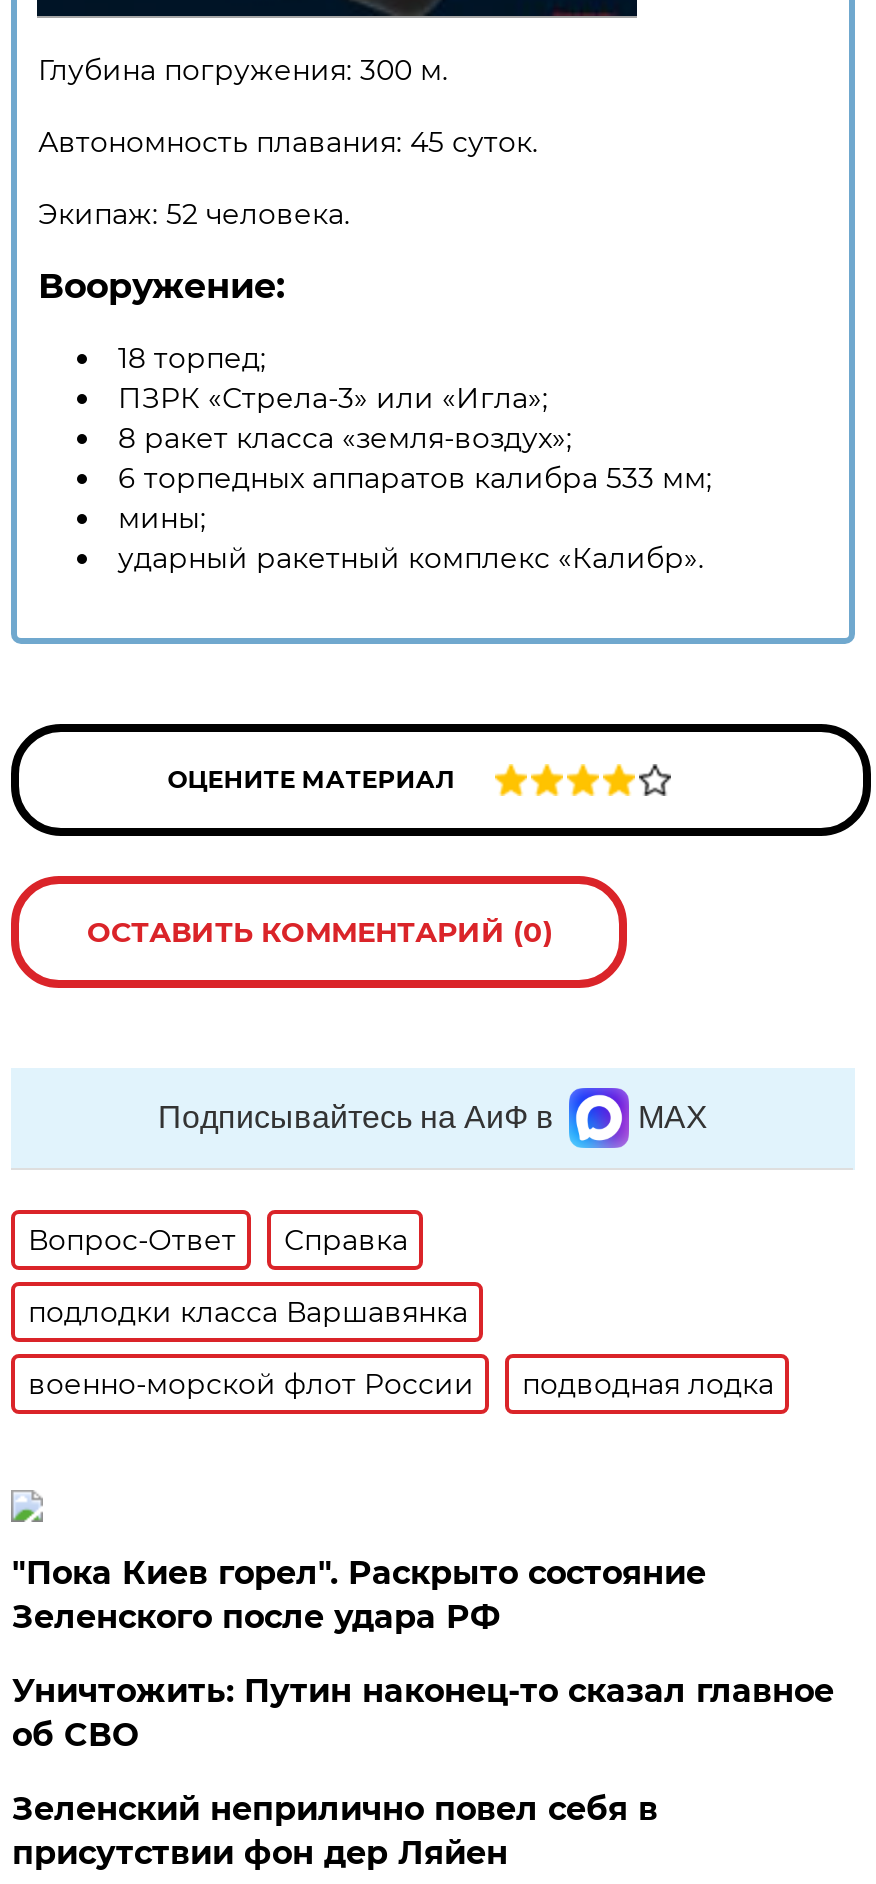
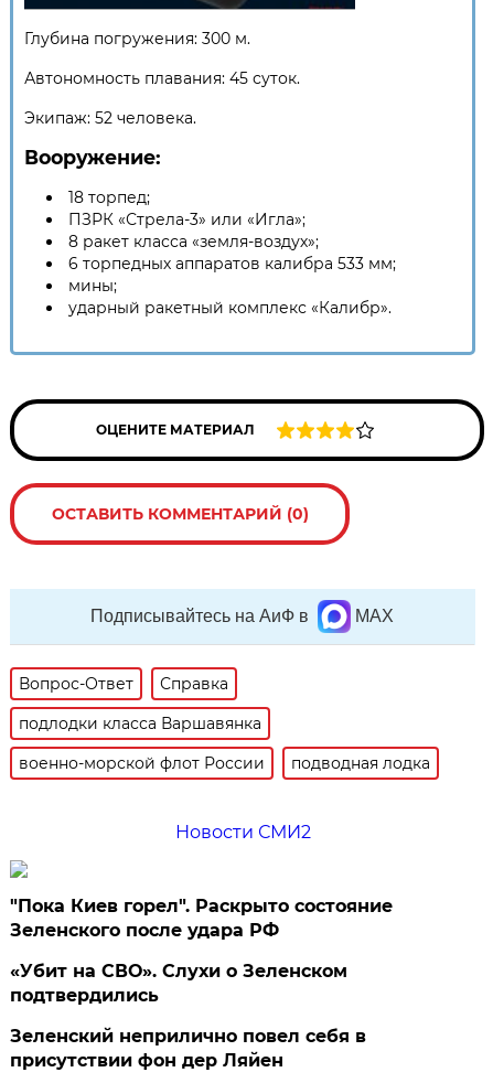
+ Новости СМИ2

- Уничтожить: Путин наконец-то сказал главное
- об СВО
+ «Убит на СВО». Слухи о Зеленском
+ подтвердились
